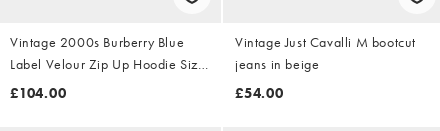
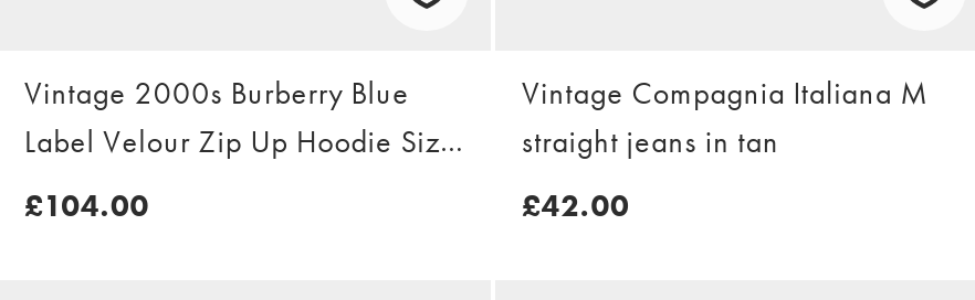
- Vintage Just Cavalli M bootcut
- jeans in beige
+ Vintage Compagnia Italiana M
+ straight jeans in tan

- £54.00
+ £42.00
